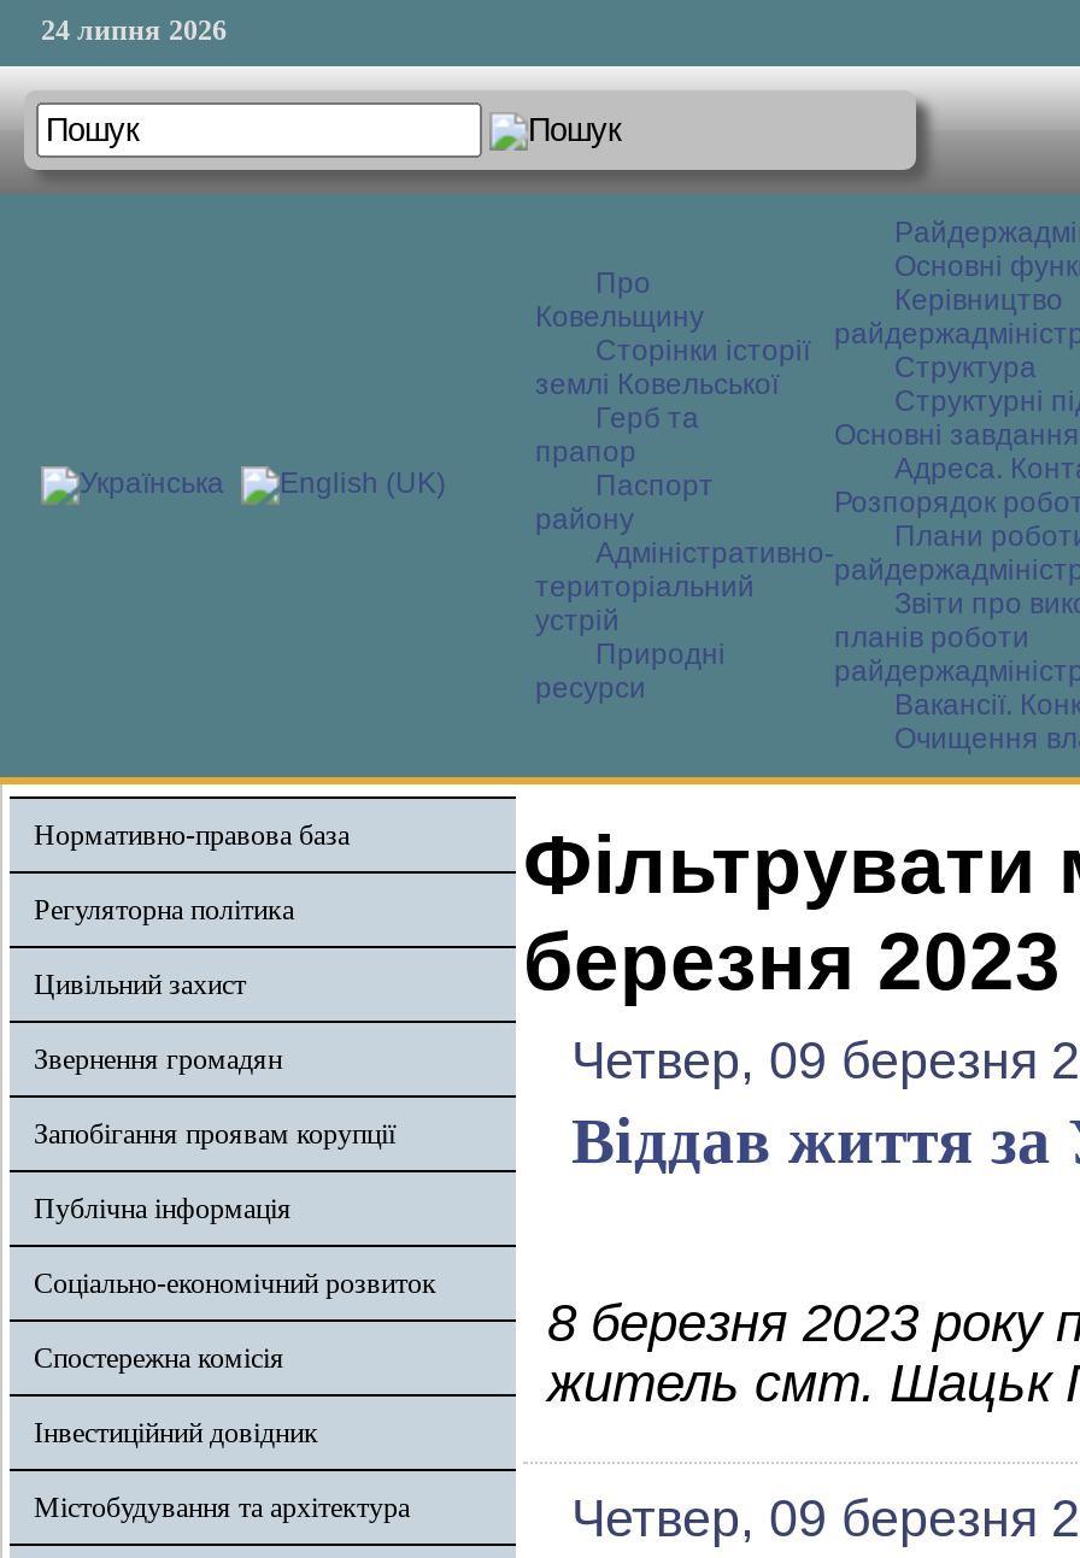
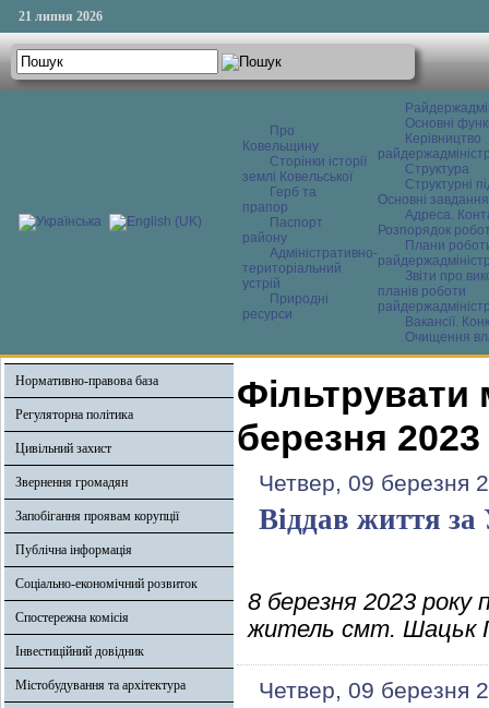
- 24 липня 2026
+ 21 липня 2026
